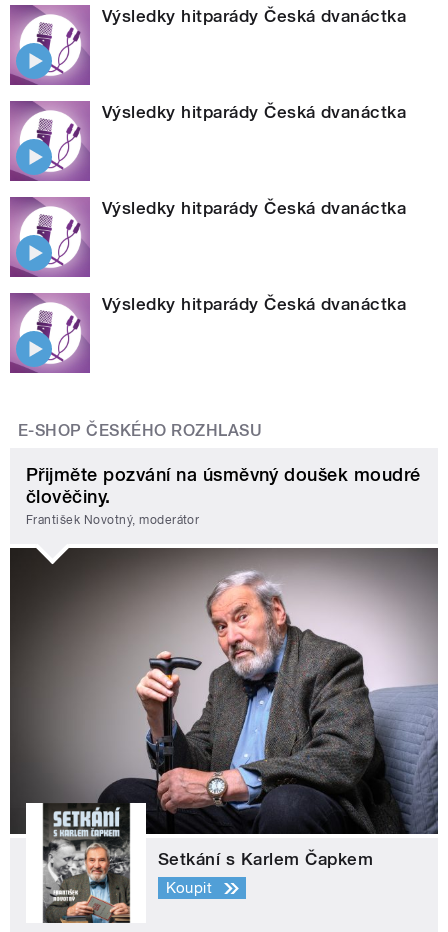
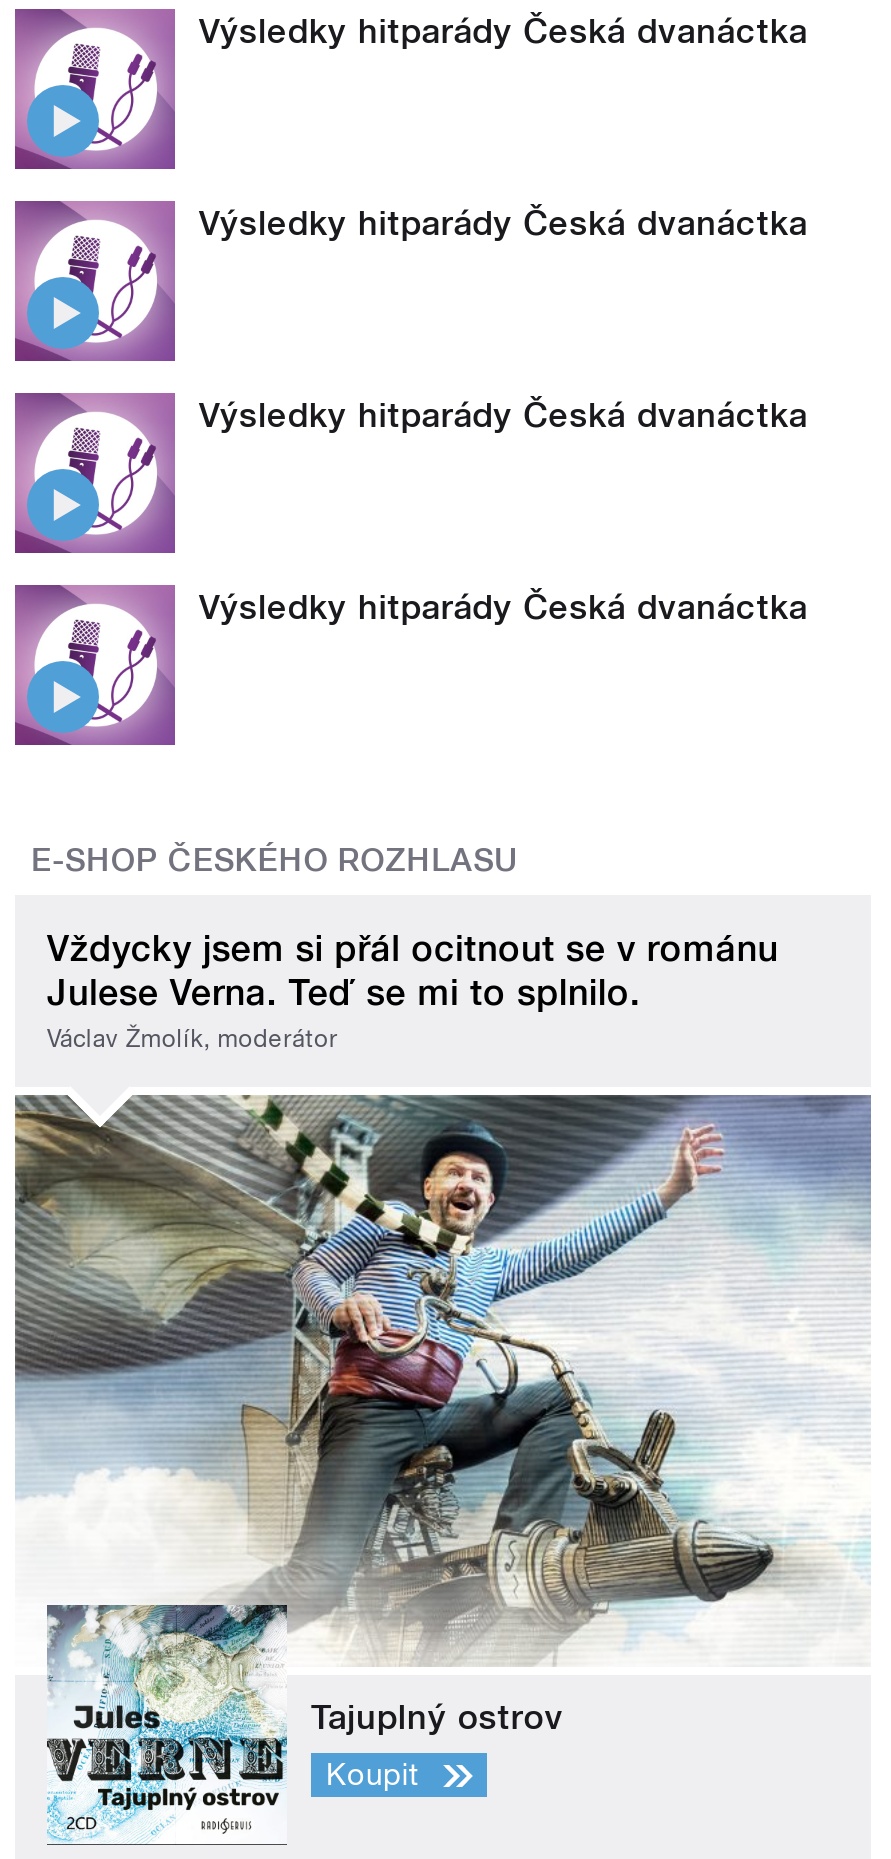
- Přijměte pozvání na úsměvný doušek moudré
- člověčiny.
- František Novotný, moderátor
+ Vždycky jsem si přál ocitnout se v románu
+ Julese Verna. Teď se mi to splnilo.
+ Václav Žmolík, moderátor

- [image]
- Setkání s Karlem Čapkem
+ [image]
+ Tajuplný ostrov
